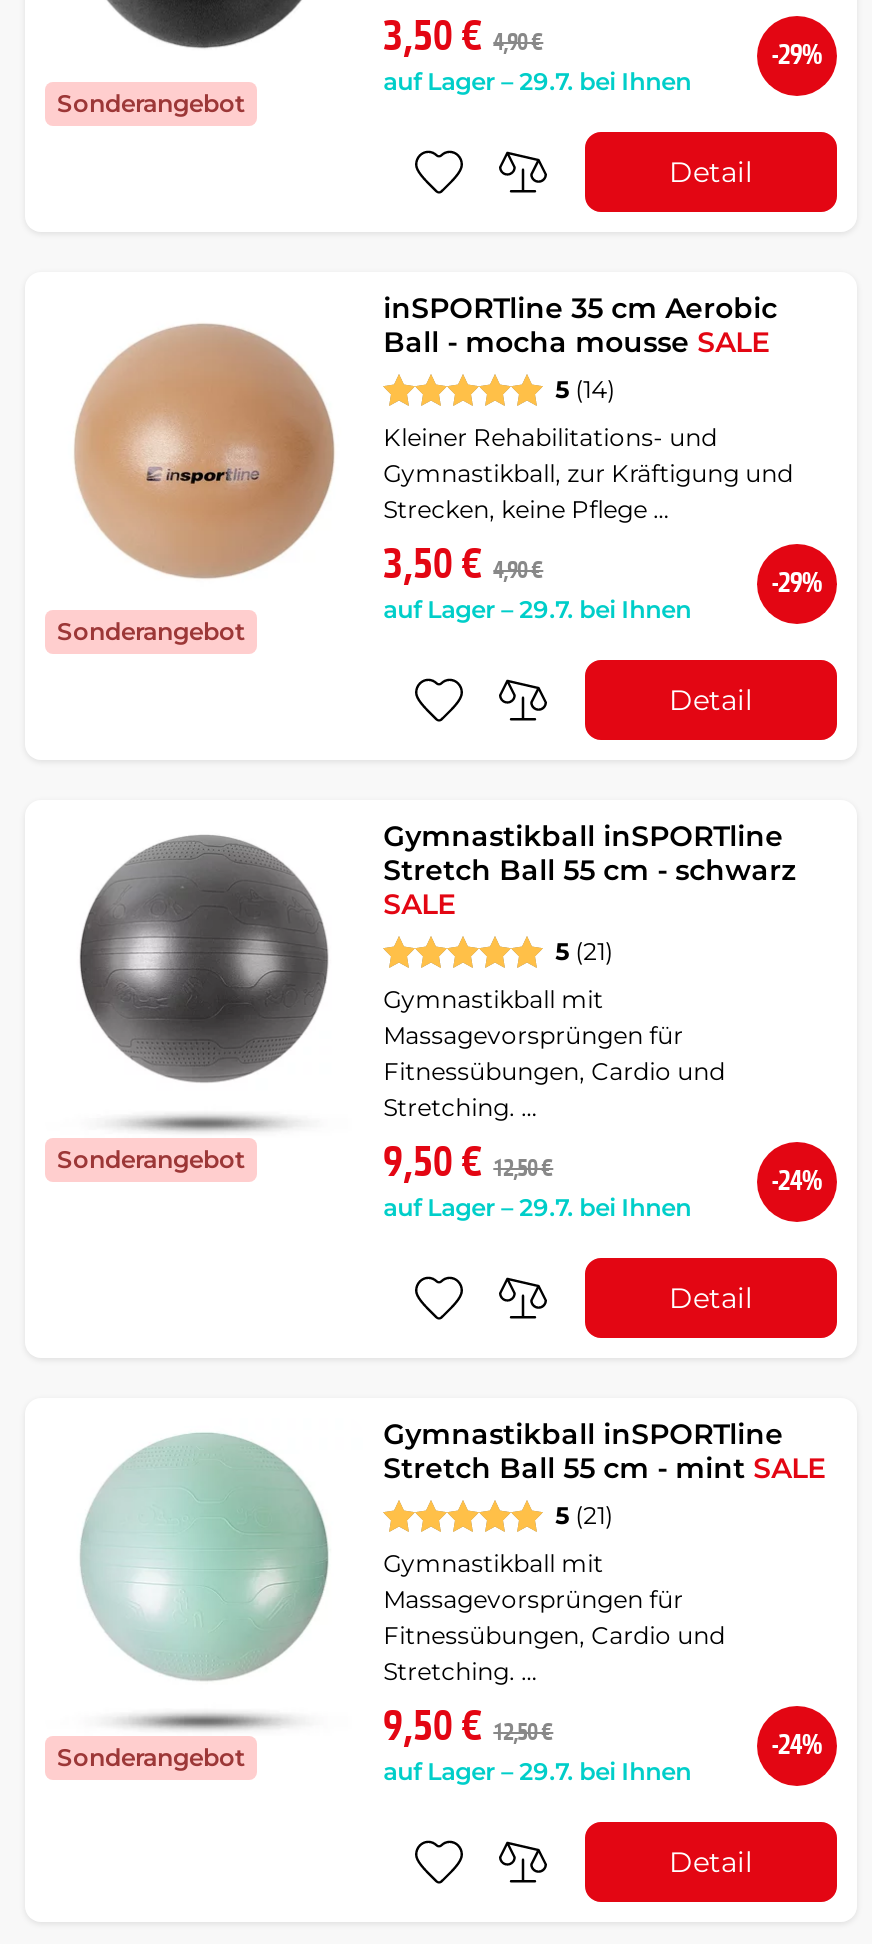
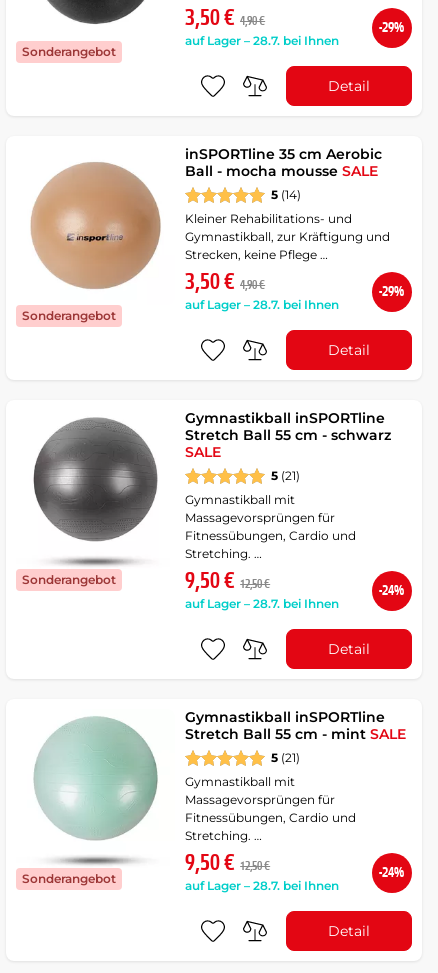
- auf Lager – 29.7. bei Ihnen
+ auf Lager – 28.7. bei Ihnen

- auf Lager – 29.7. bei Ihnen
+ auf Lager – 28.7. bei Ihnen

- auf Lager – 29.7. bei Ihnen
+ auf Lager – 28.7. bei Ihnen

- auf Lager – 29.7. bei Ihnen
+ auf Lager – 28.7. bei Ihnen
